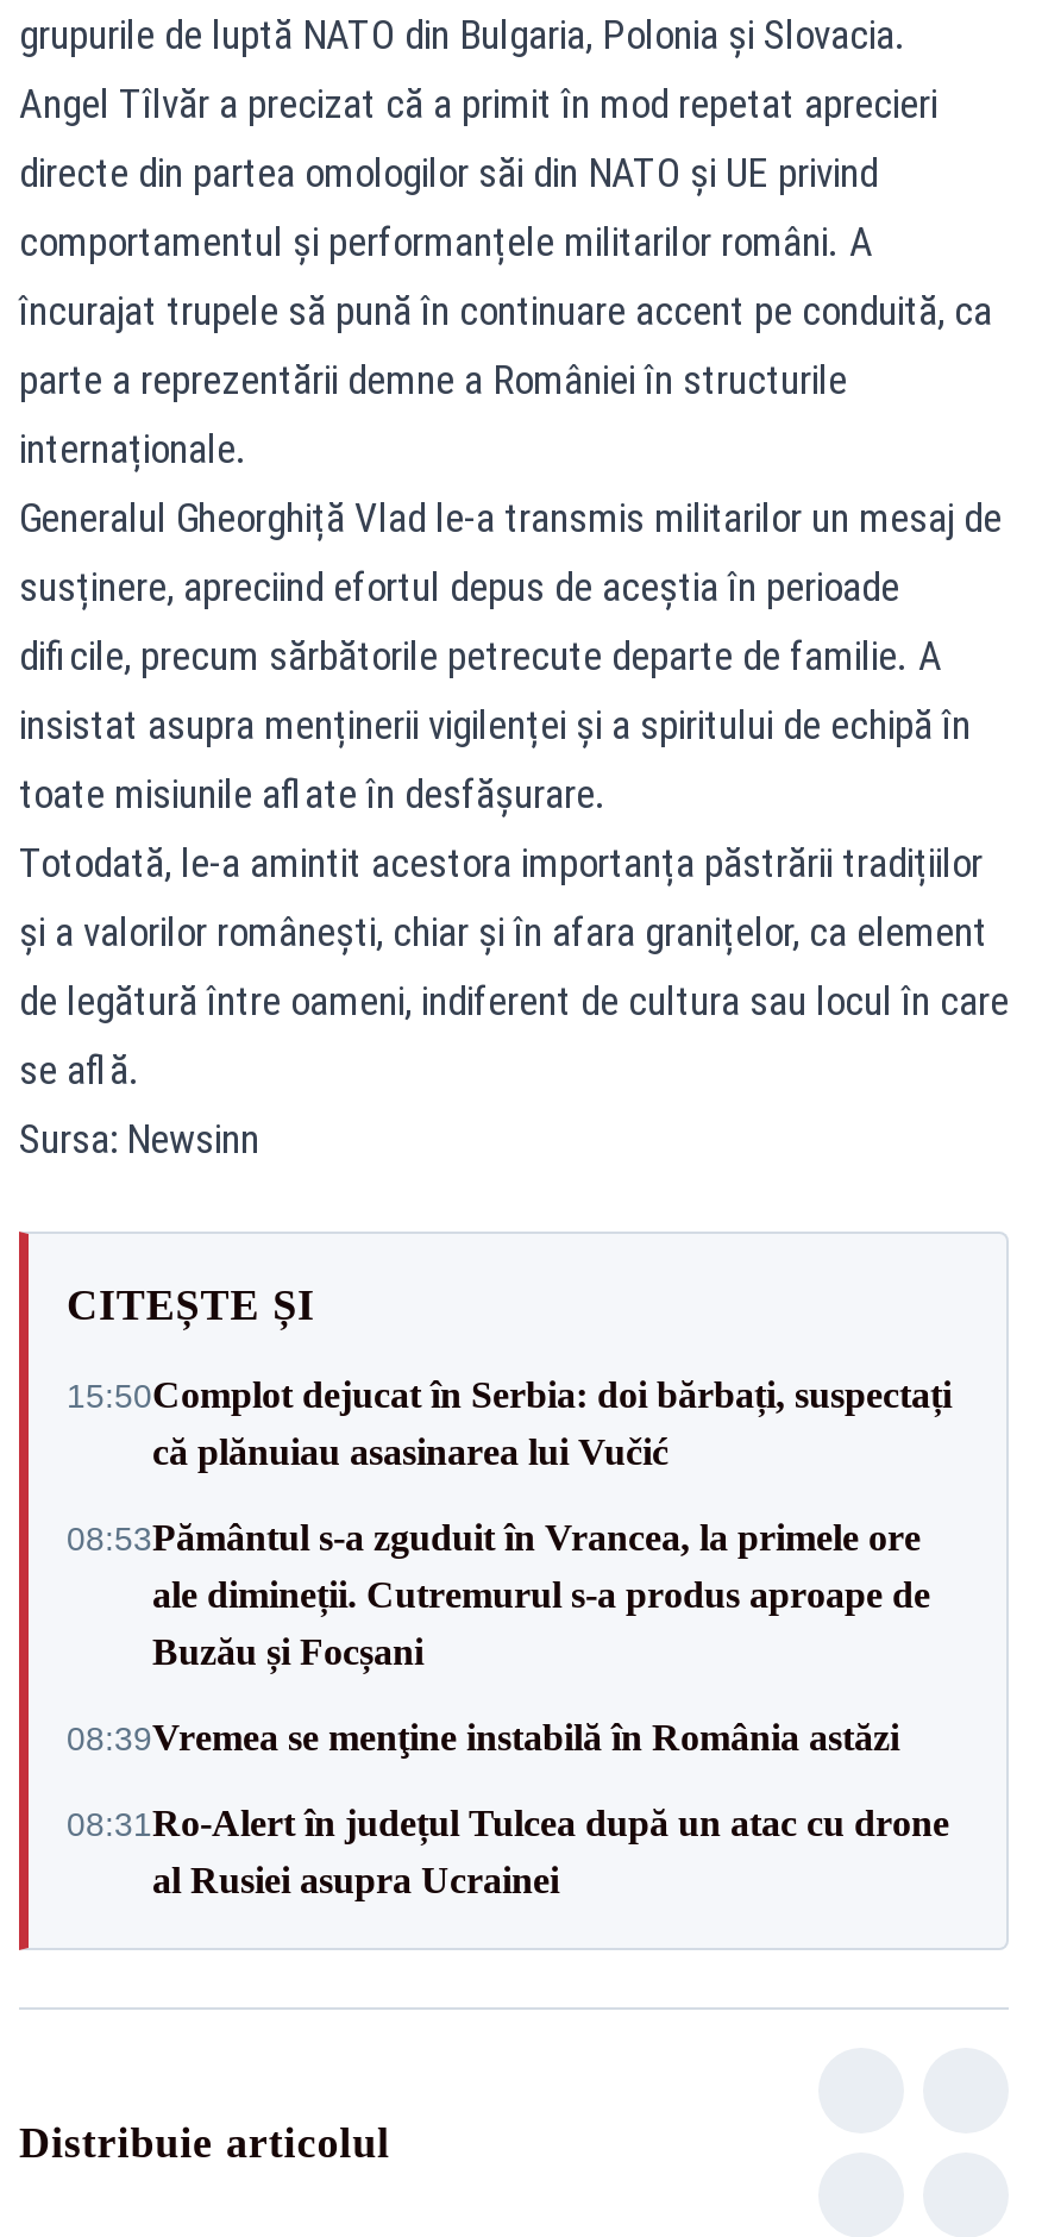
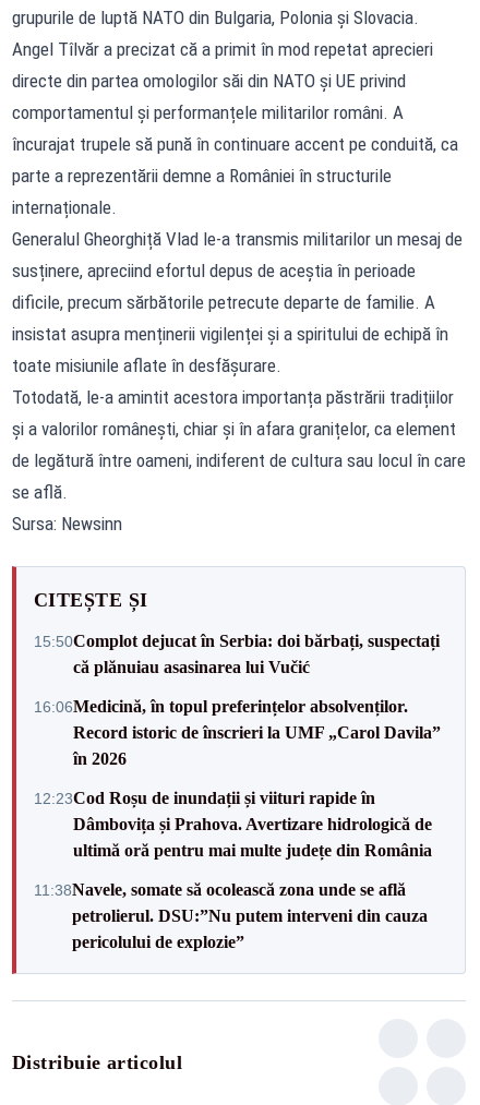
- 08:53Pământul s-a zguduit în Vrancea, la primele ore
- ale dimineții. Cutremurul s-a produs aproape de
- Buzău și Focșani
+ 16:06Medicină, în topul preferințelor absolvenților.
+ Record istoric de înscrieri la UMF „Carol Davila”
+ în 2026

- 08:39Vremea se menţine instabilă în România astăzi
+ 12:23Cod Roșu de inundații și viituri rapide în
+ Dâmbovița și Prahova. Avertizare hidrologică de
+ ultimă oră pentru mai multe județe din România

- 08:31Ro-Alert în județul Tulcea după un atac cu drone
- al Rusiei asupra Ucrainei
+ 11:38Navele, somate să ocolească zona unde se află
+ petrolierul. DSU:”Nu putem interveni din cauza
+ pericolului de explozie”
